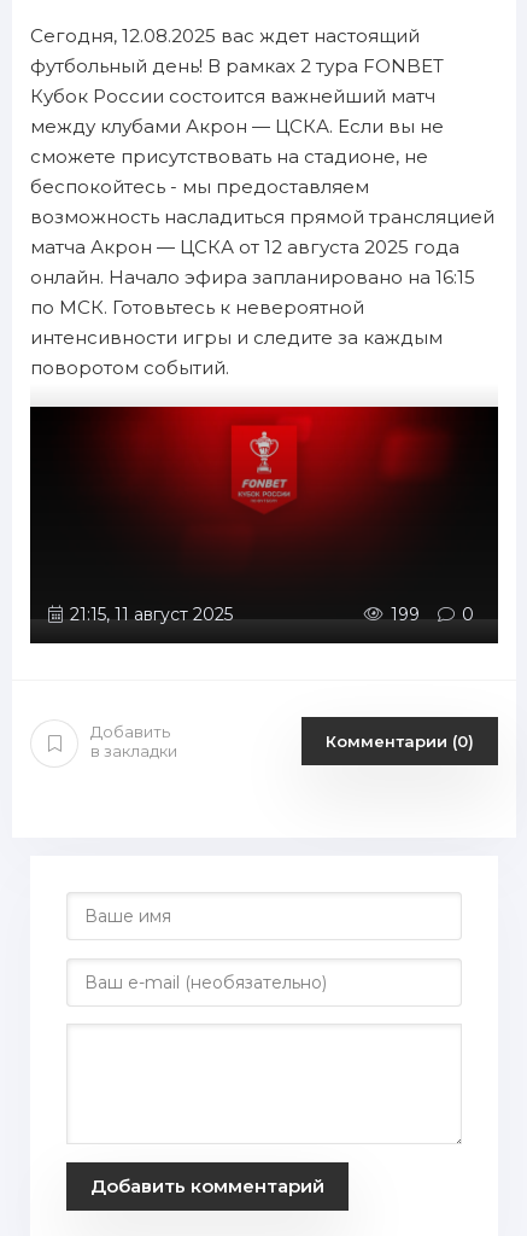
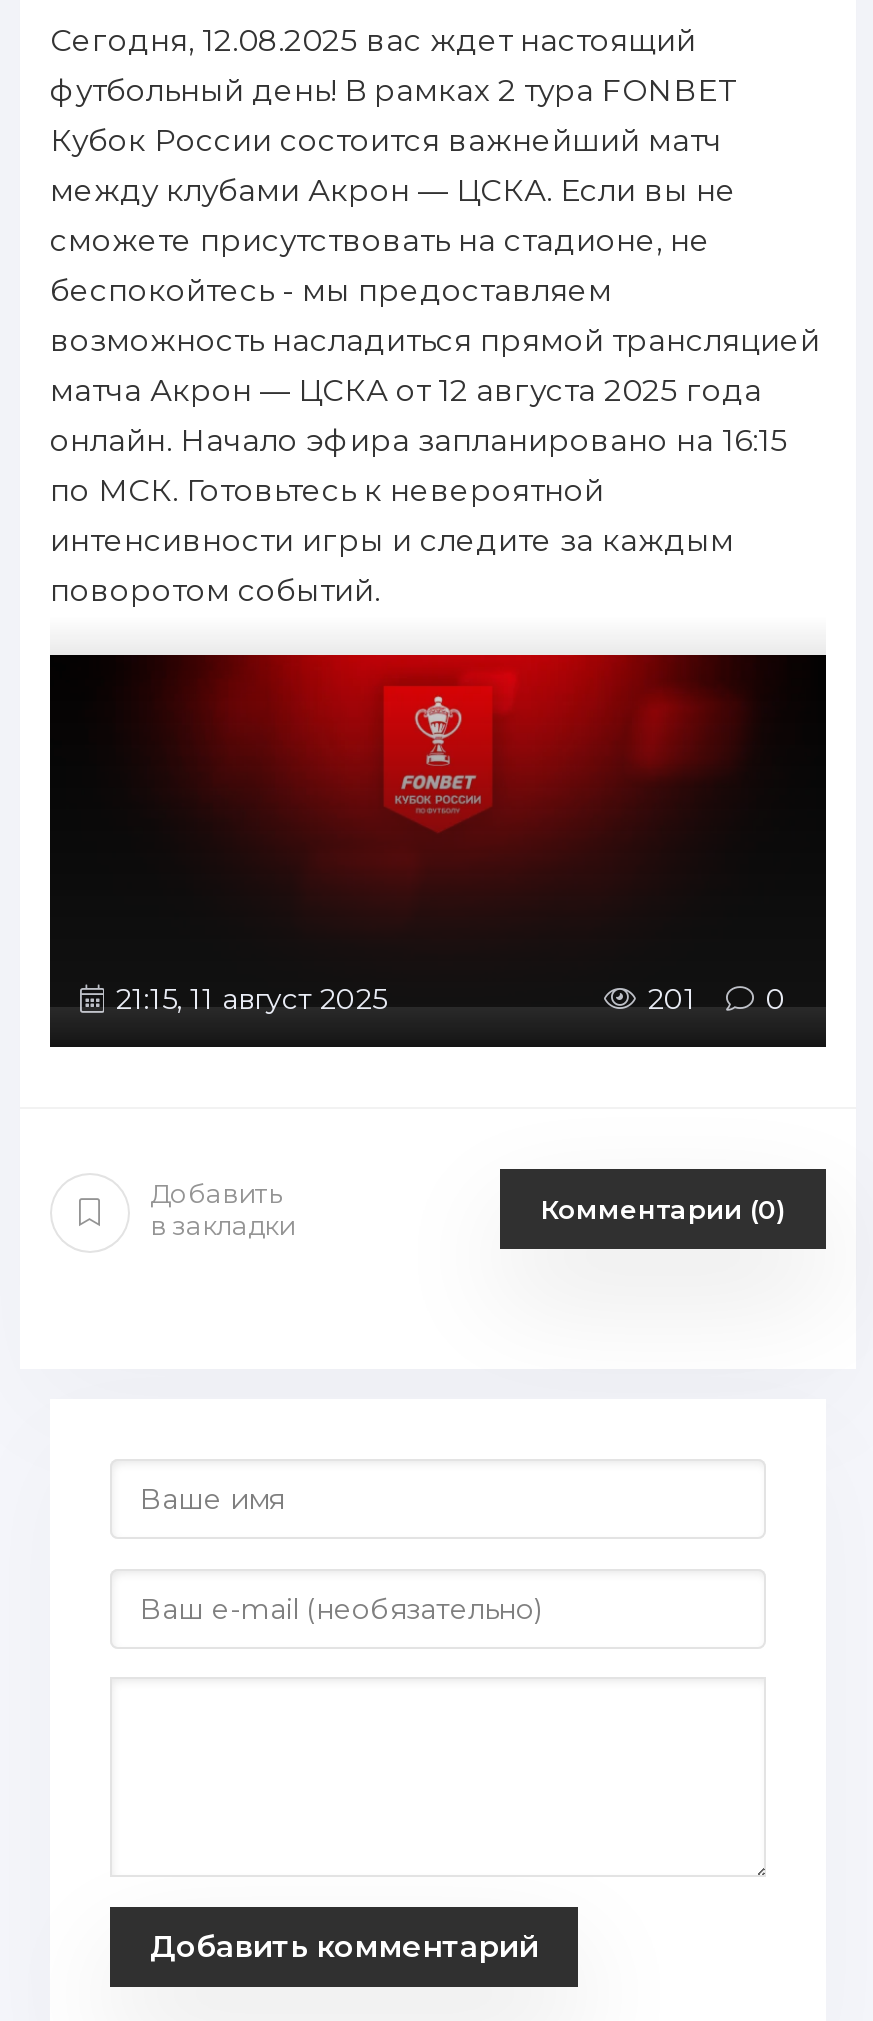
- 199
+ 201
